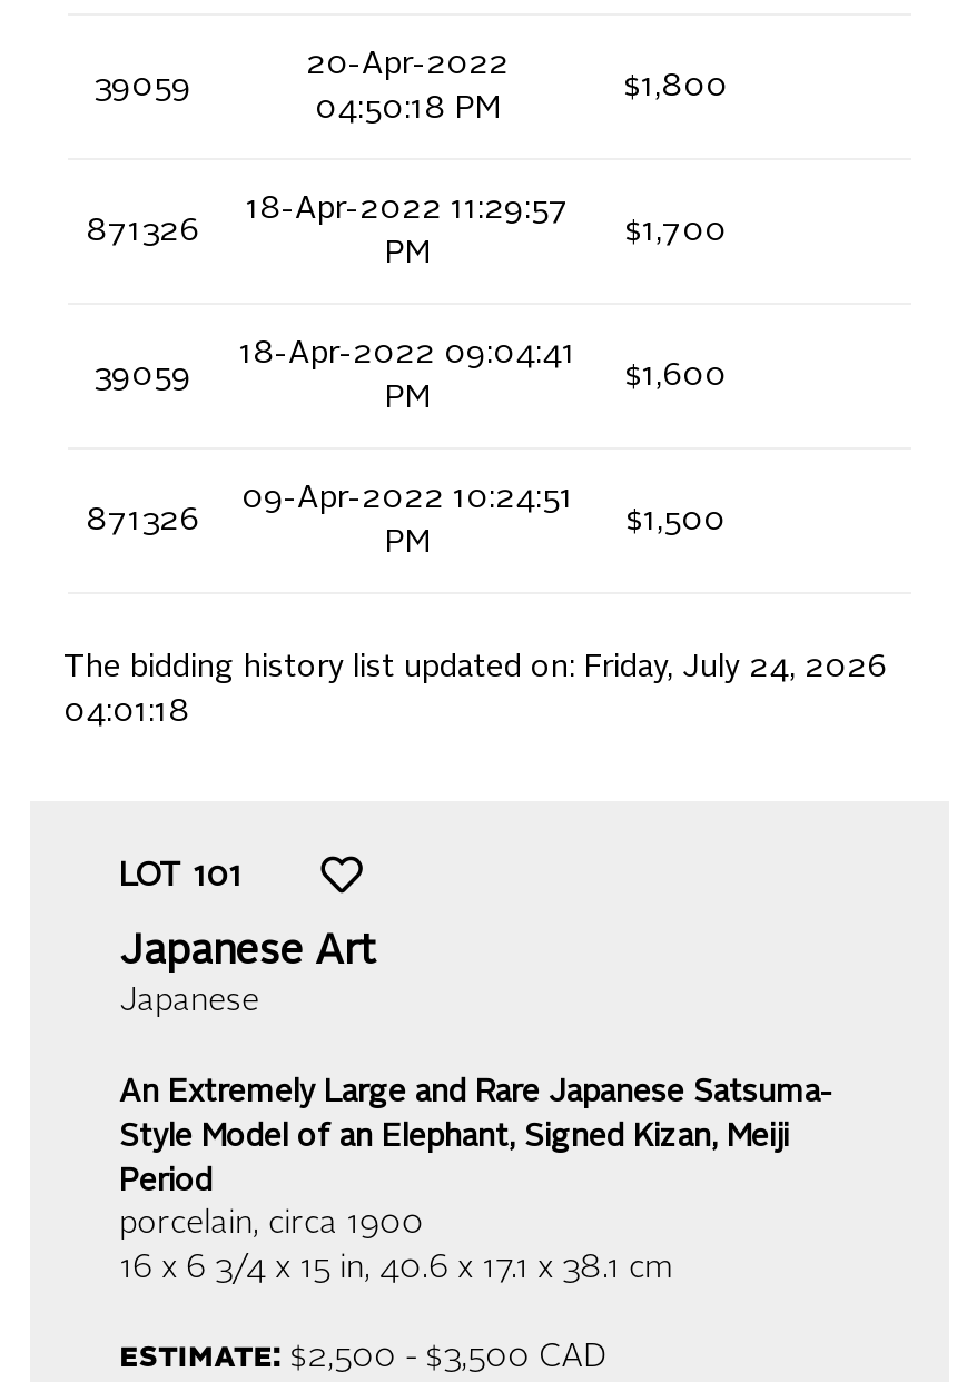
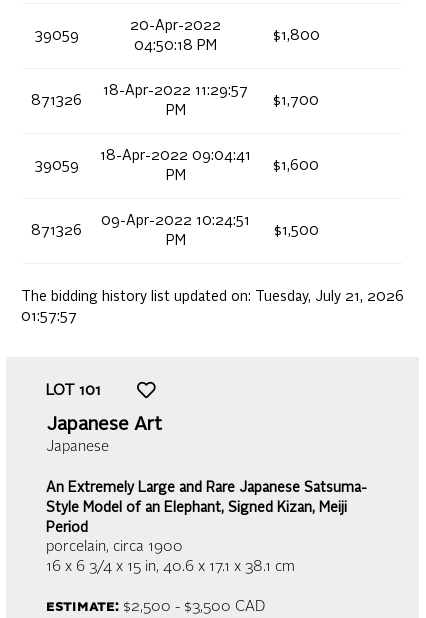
- The bidding history list updated on: Friday, July 24, 2026
+ The bidding history list updated on: Tuesday, July 21, 2026

- 04:01:18
+ 01:57:57
